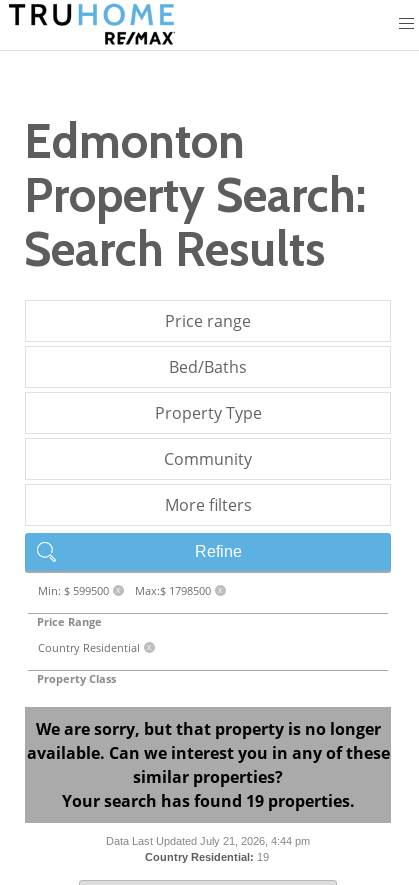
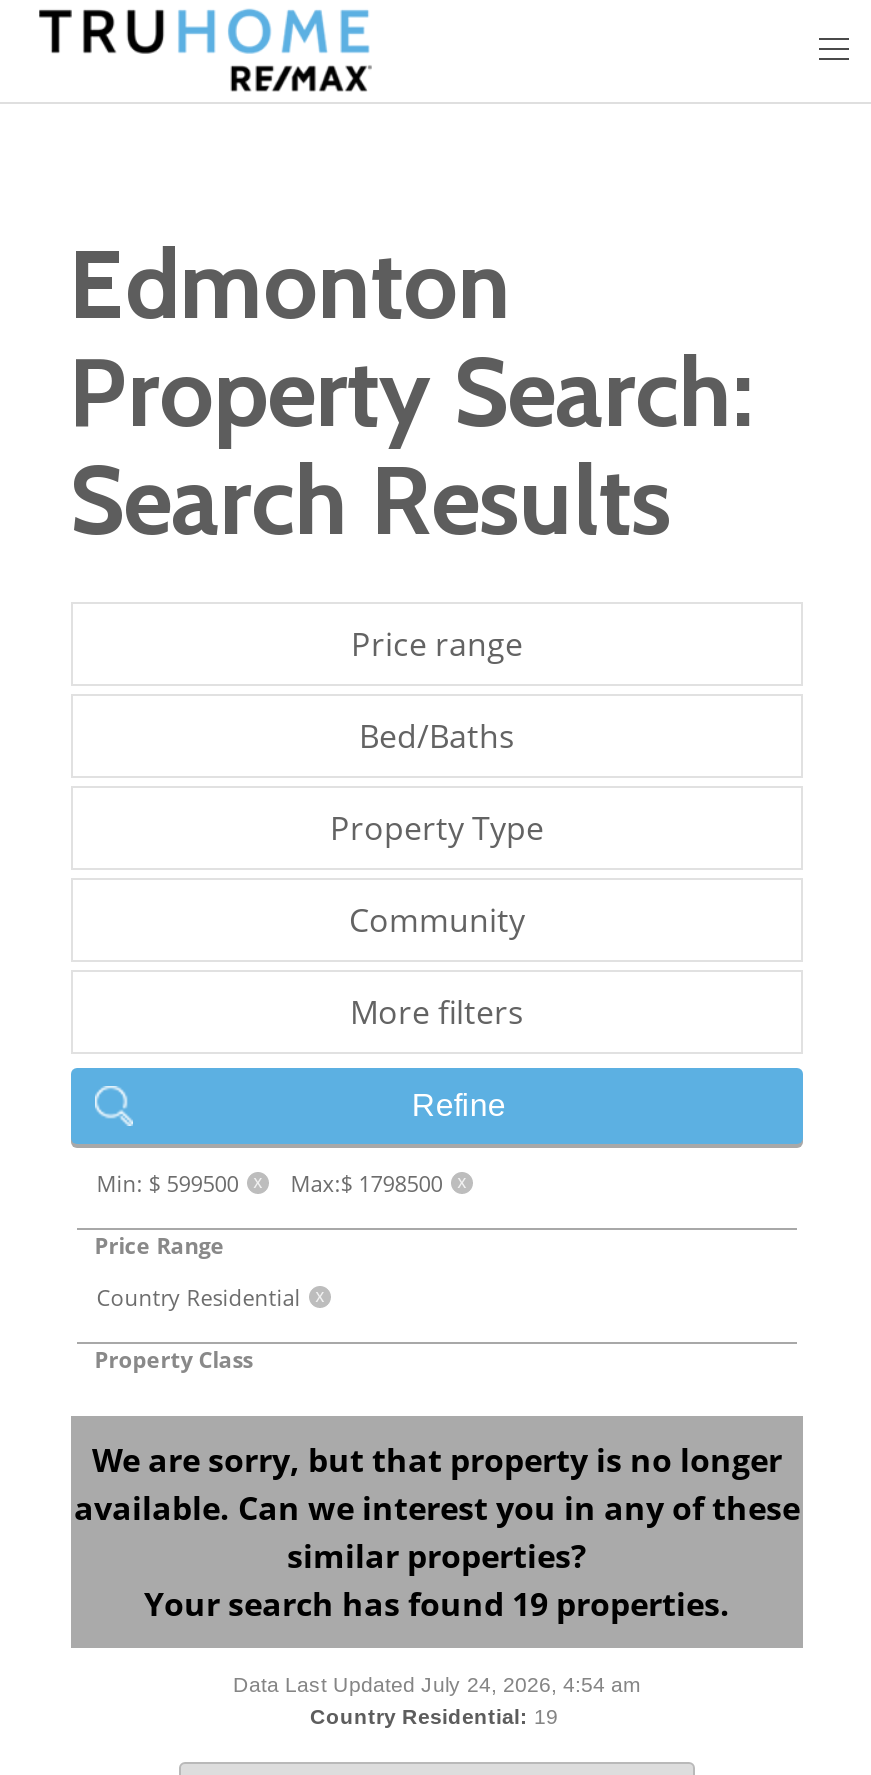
- Data Last Updated July 21, 2026, 4:44 pm
+ Data Last Updated July 24, 2026, 4:54 am
